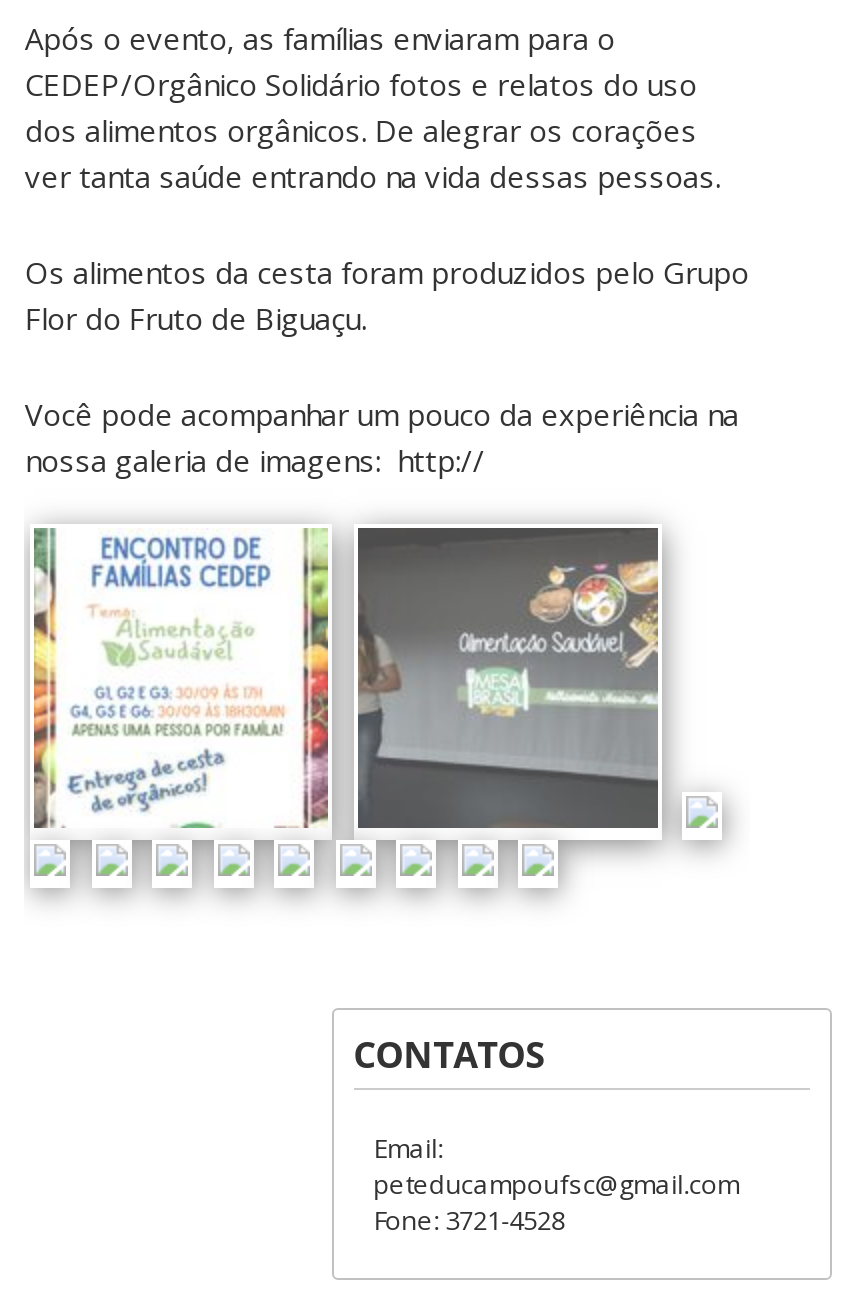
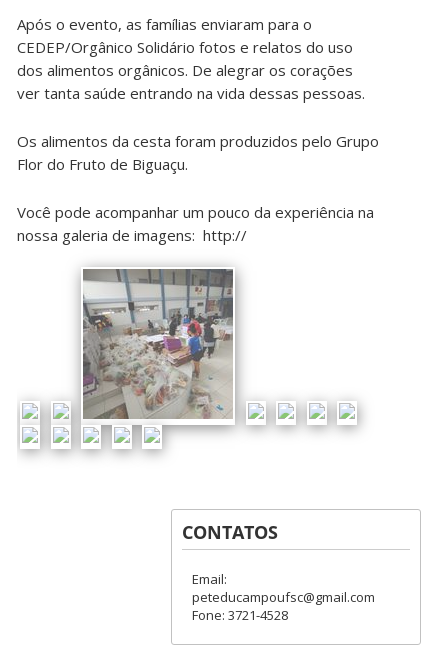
- [image]
+ [image]
